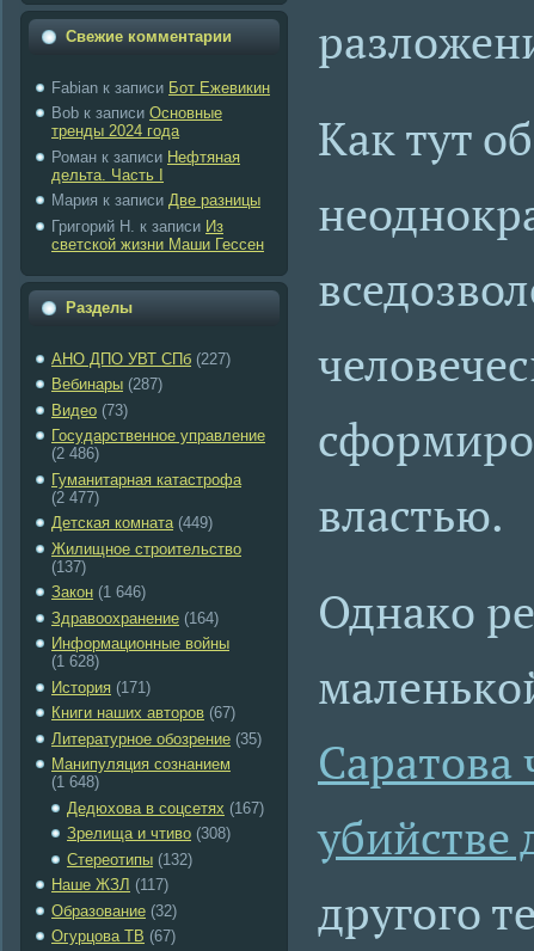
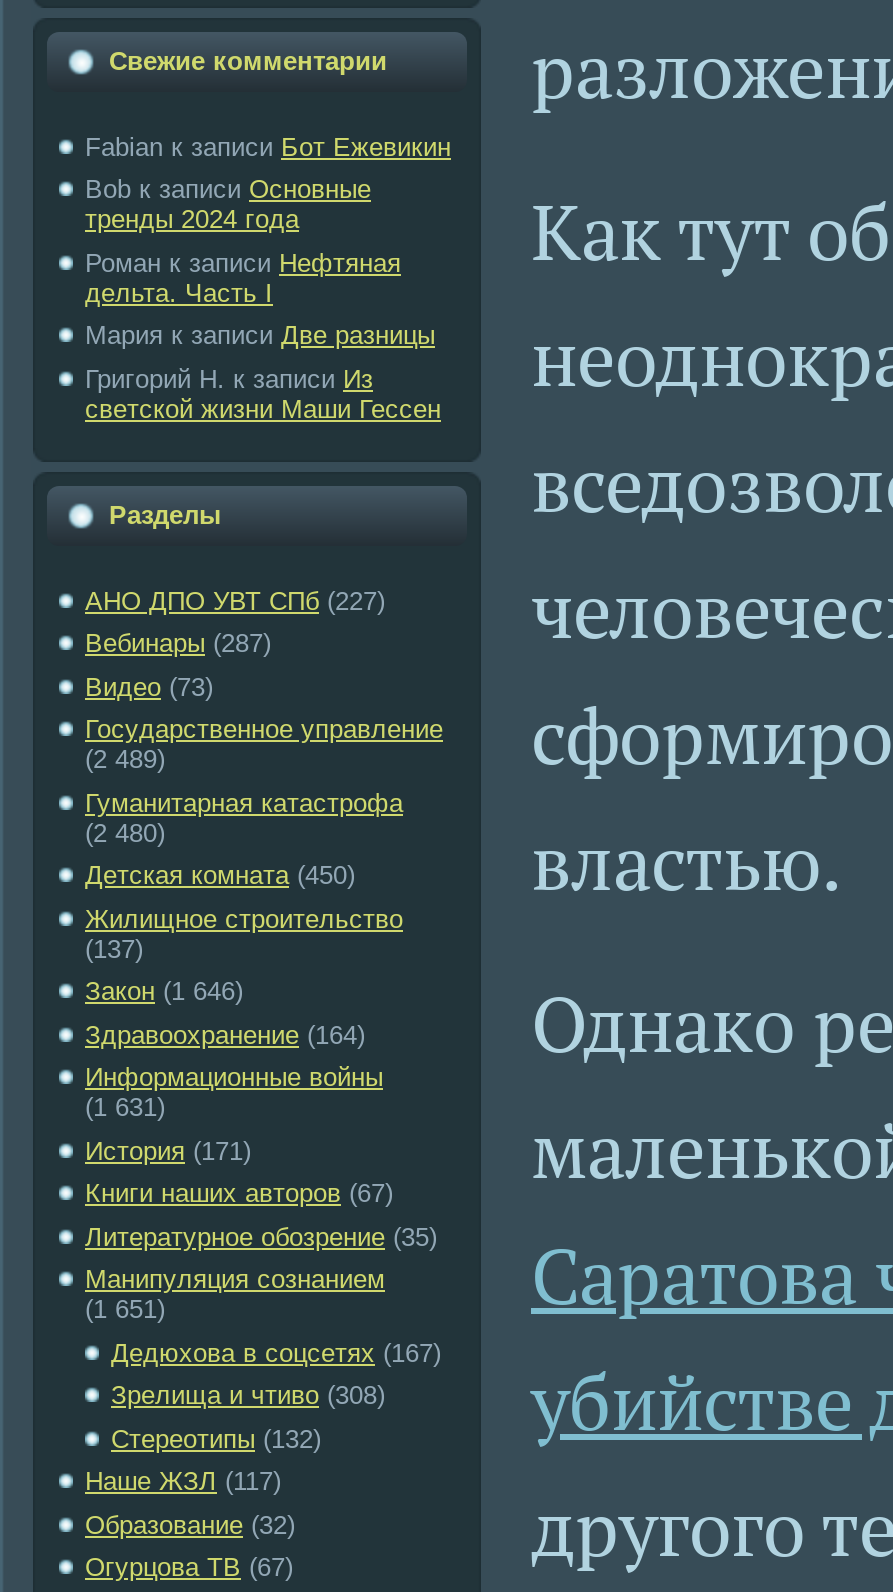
- (2 486)
+ (2 489)

- (2 477)
+ (2 480)

- Детская комната (449)
+ Детская комната (450)

- (1 628)
+ (1 631)

- (1 648)
+ (1 651)
